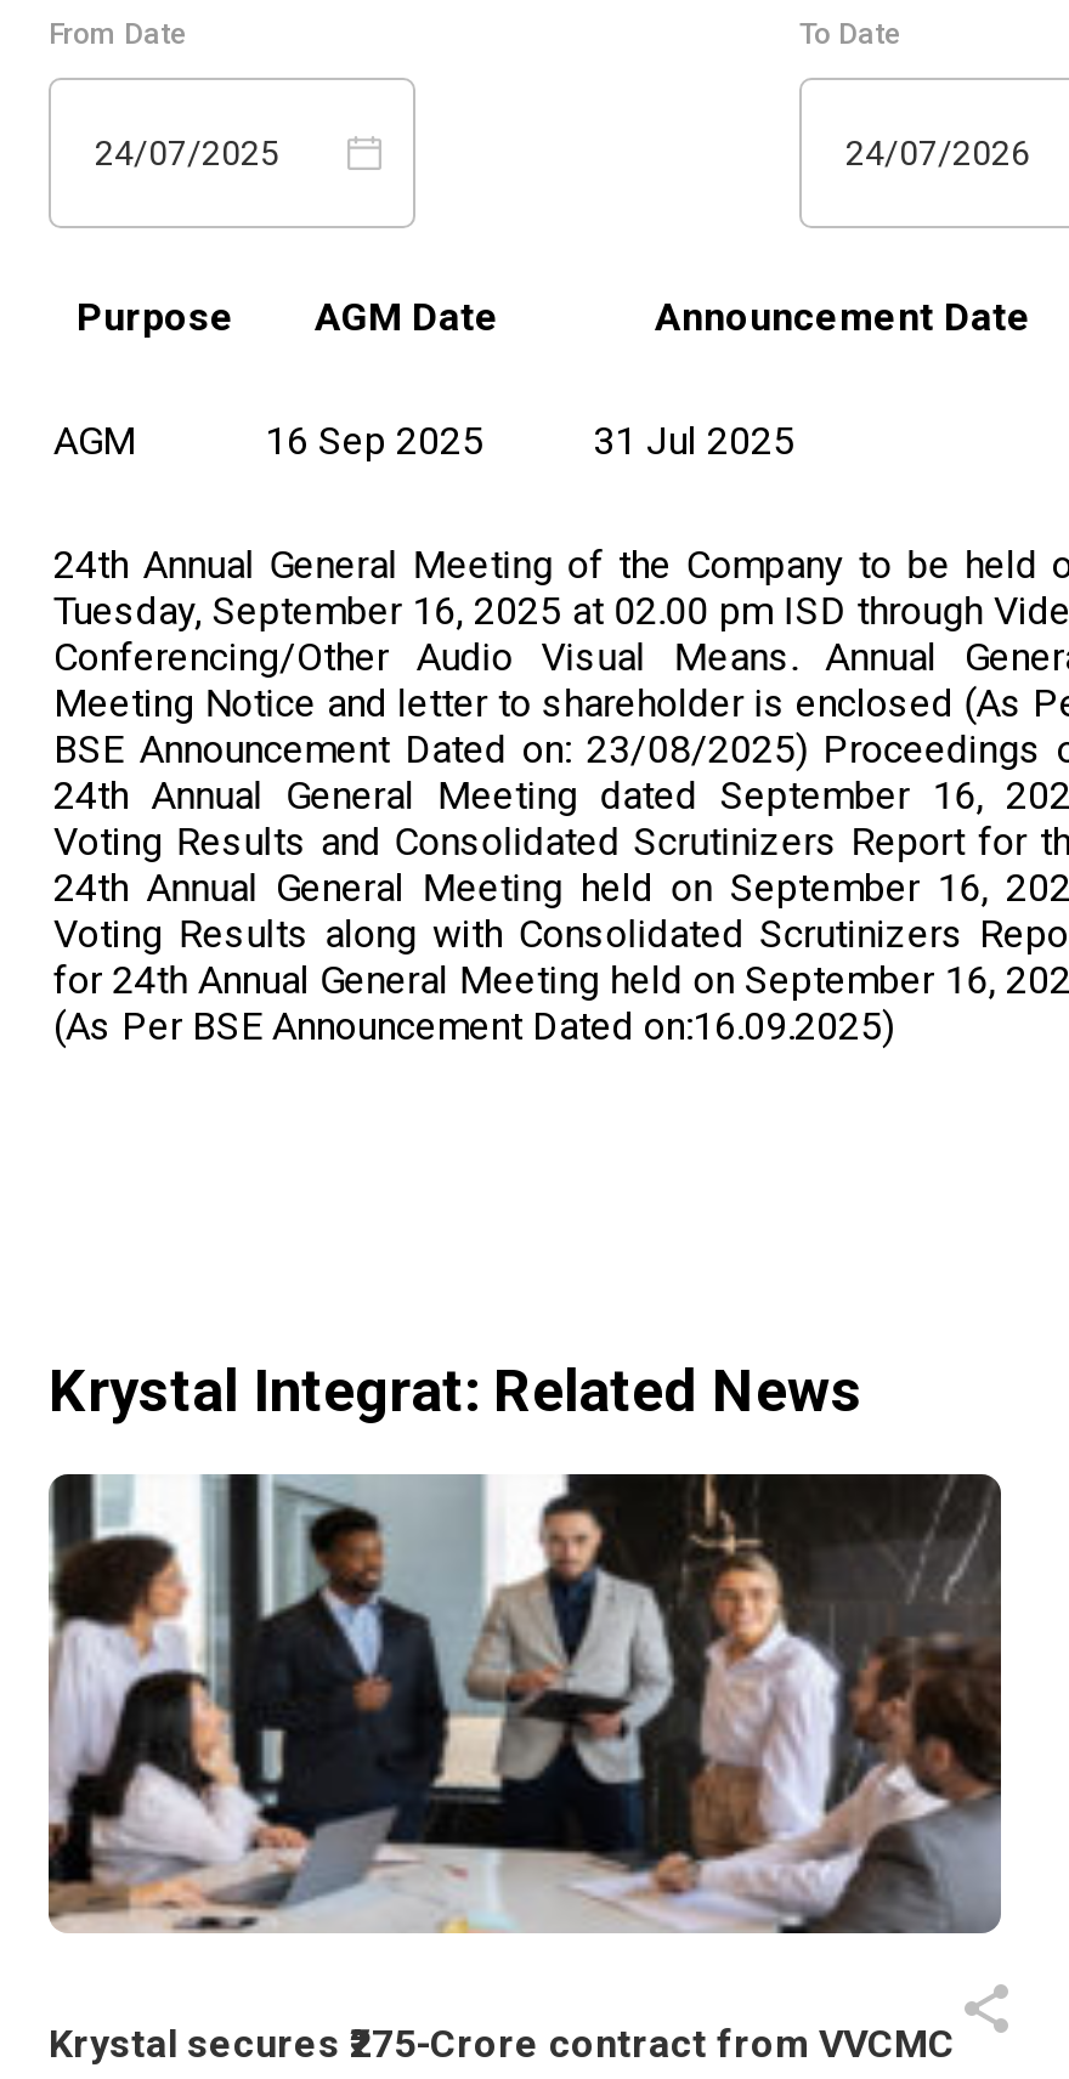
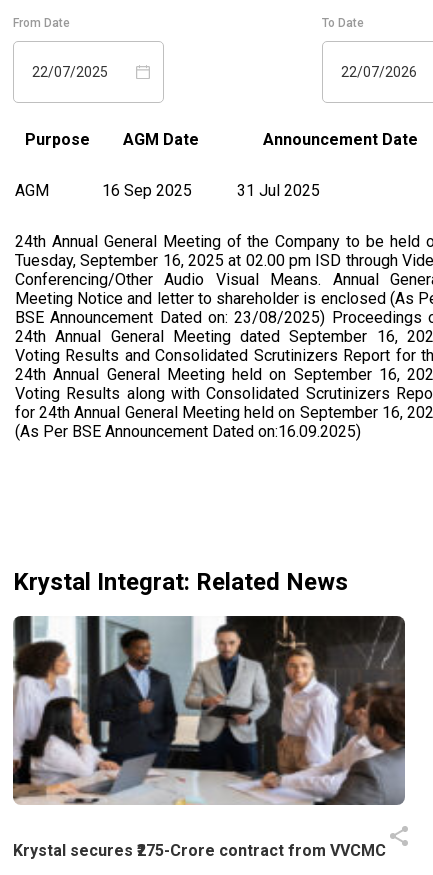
- 24/07/2025
+ 22/07/2025

- 24/07/2026
+ 22/07/2026
